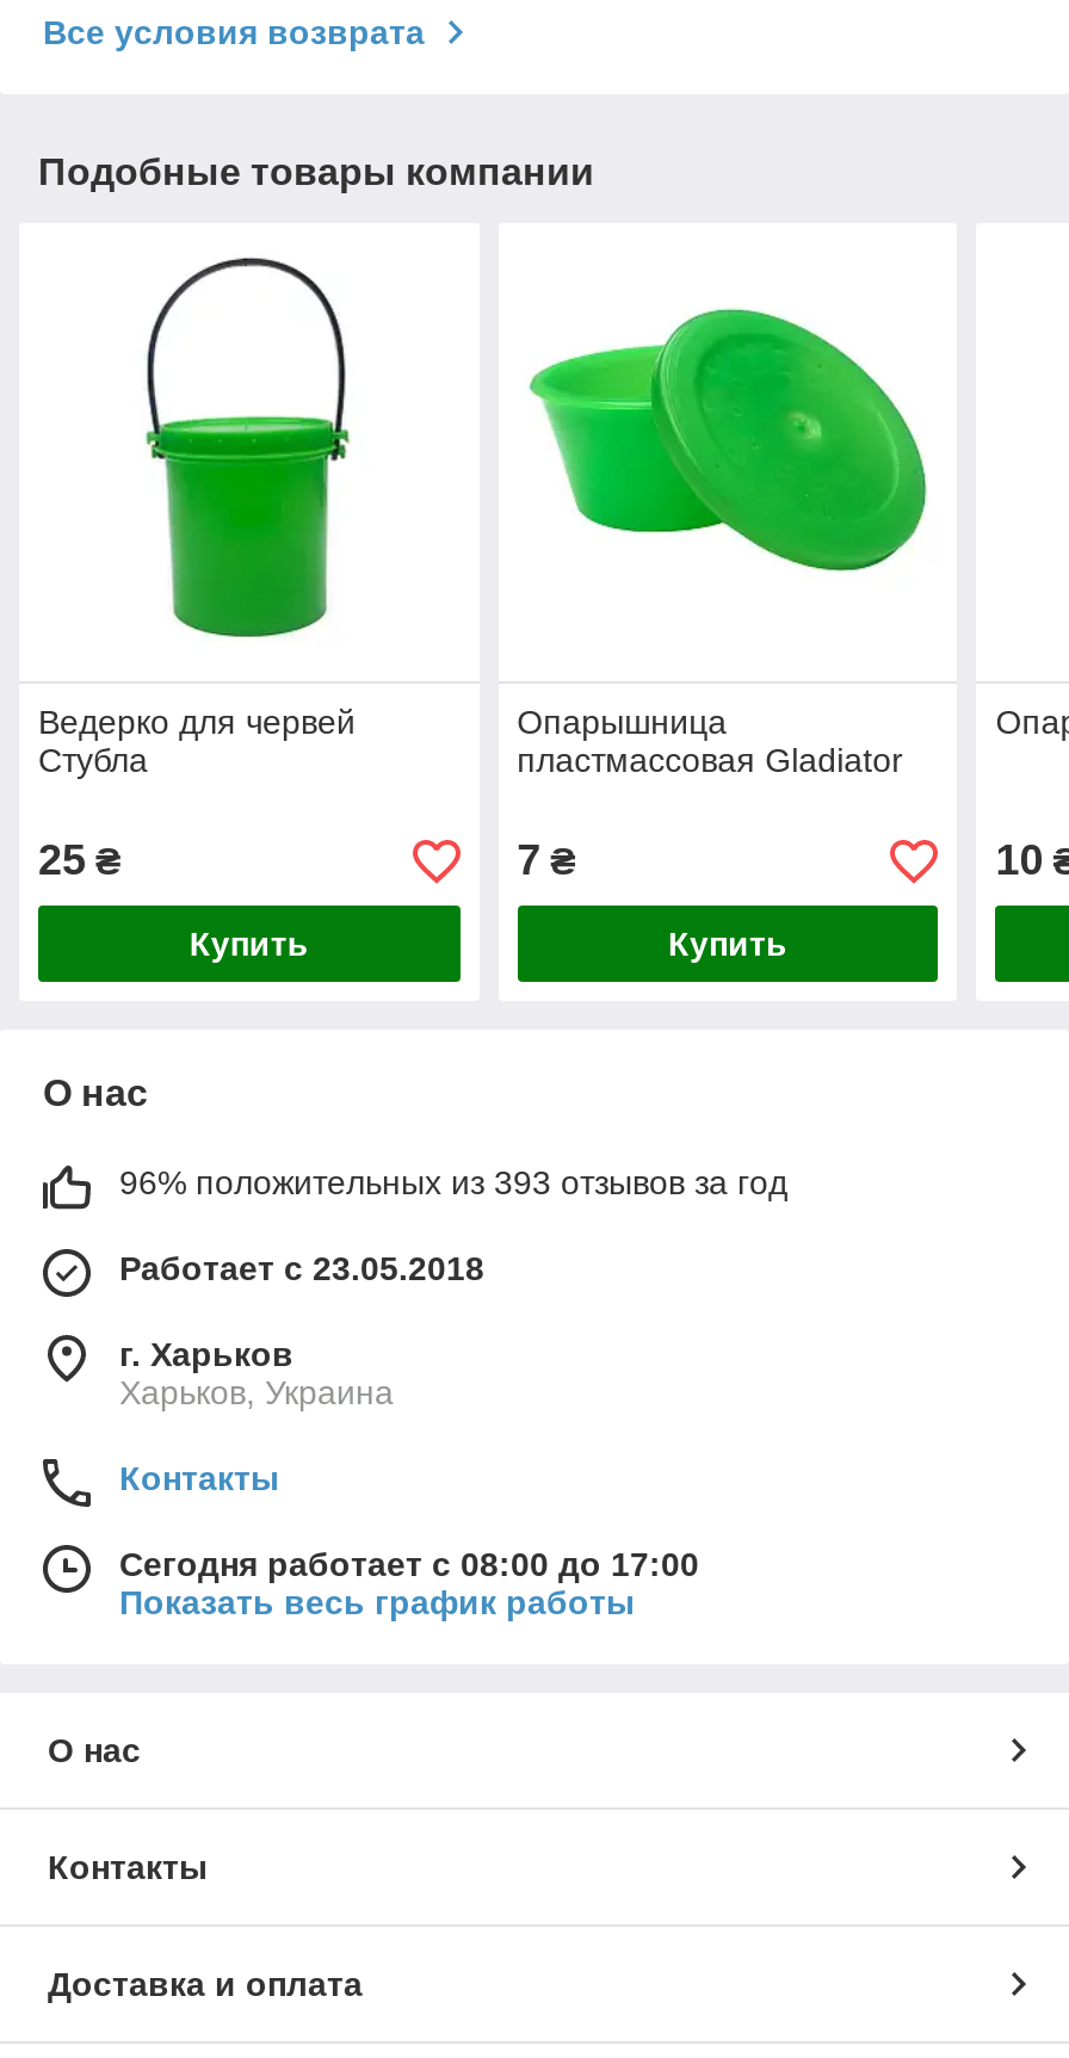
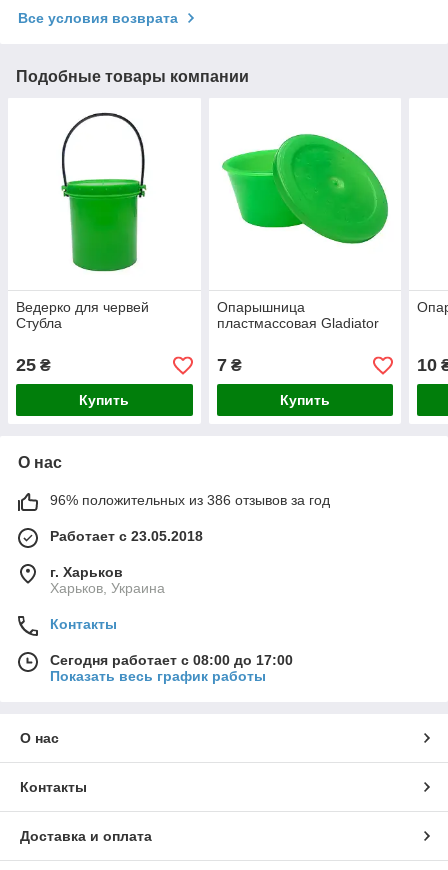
- 96% положительных из 393 отзывов за год
+ 96% положительных из 386 отзывов за год
